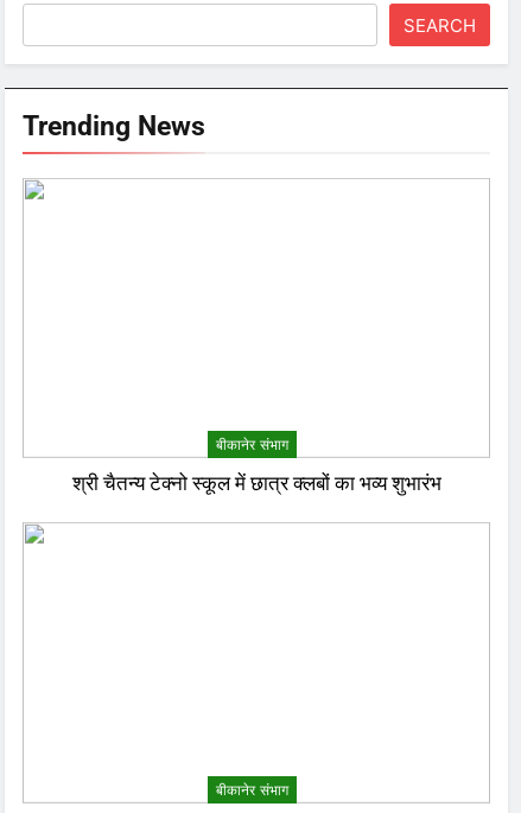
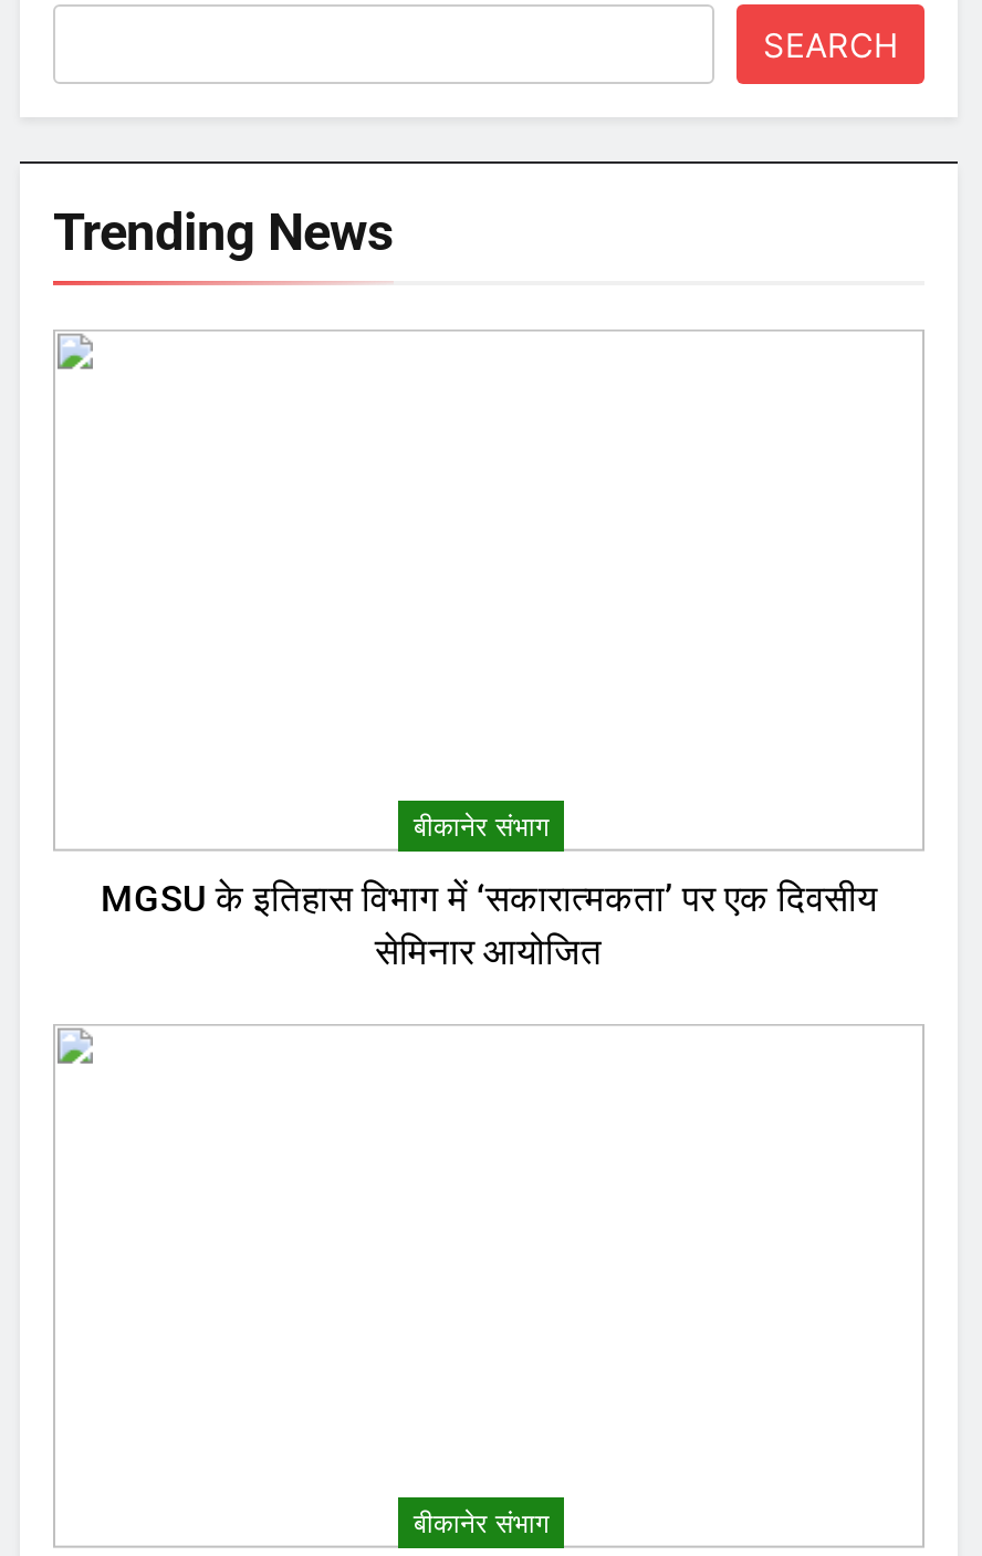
- श्री चैतन्य टेक्नो स्कूल में छात्र क्लबों का भव्य शुभारंभ
+ MGSU के इतिहास विभाग में ‘सकारात्मकता’ पर एक दिवसीय
+ सेमिनार आयोजित
